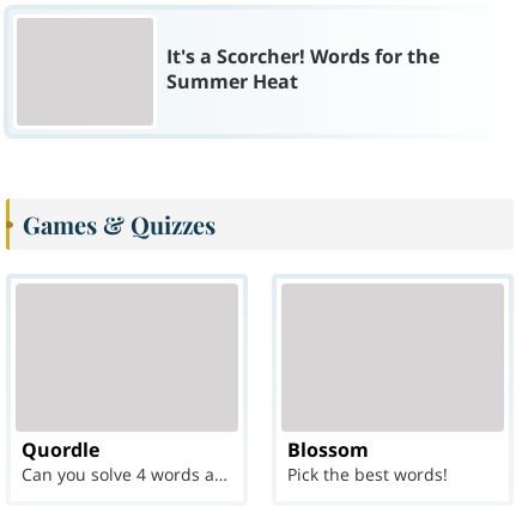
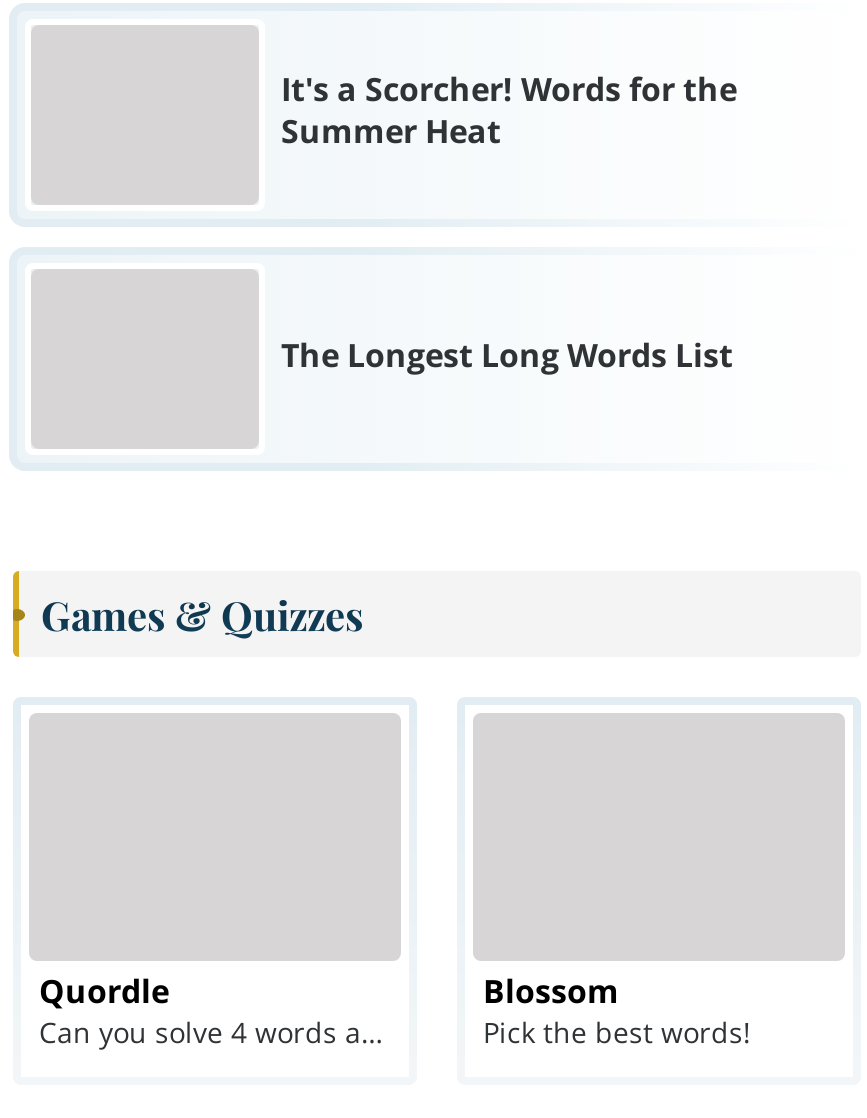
+ The Longest Long Words List
